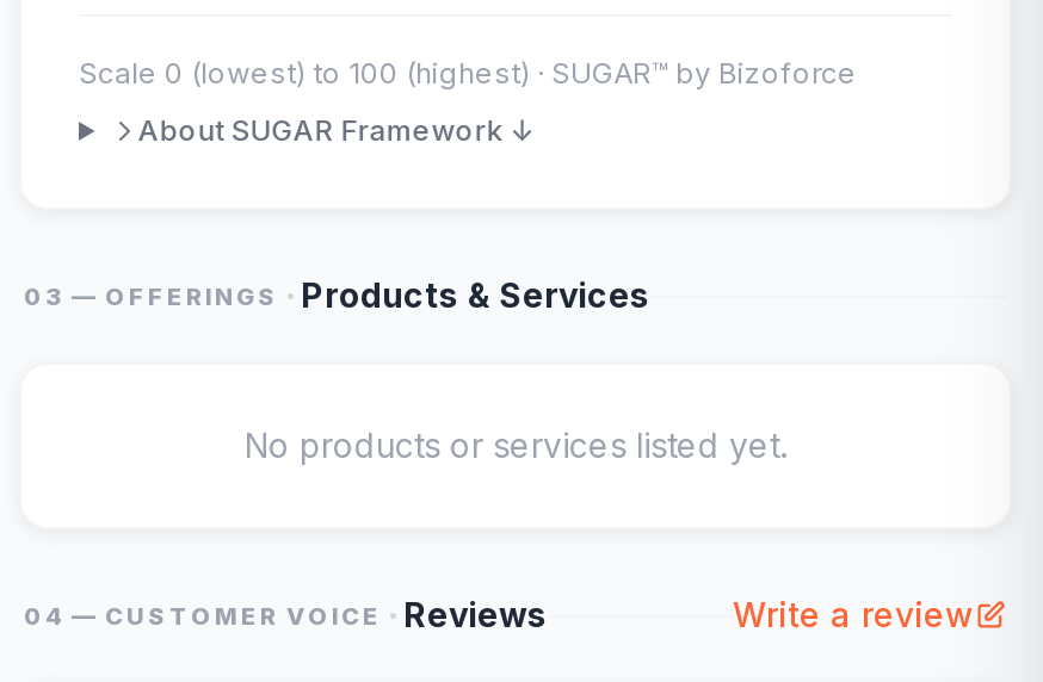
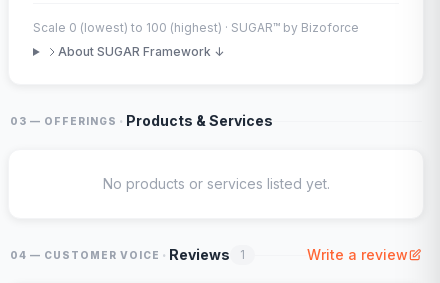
+ 1
